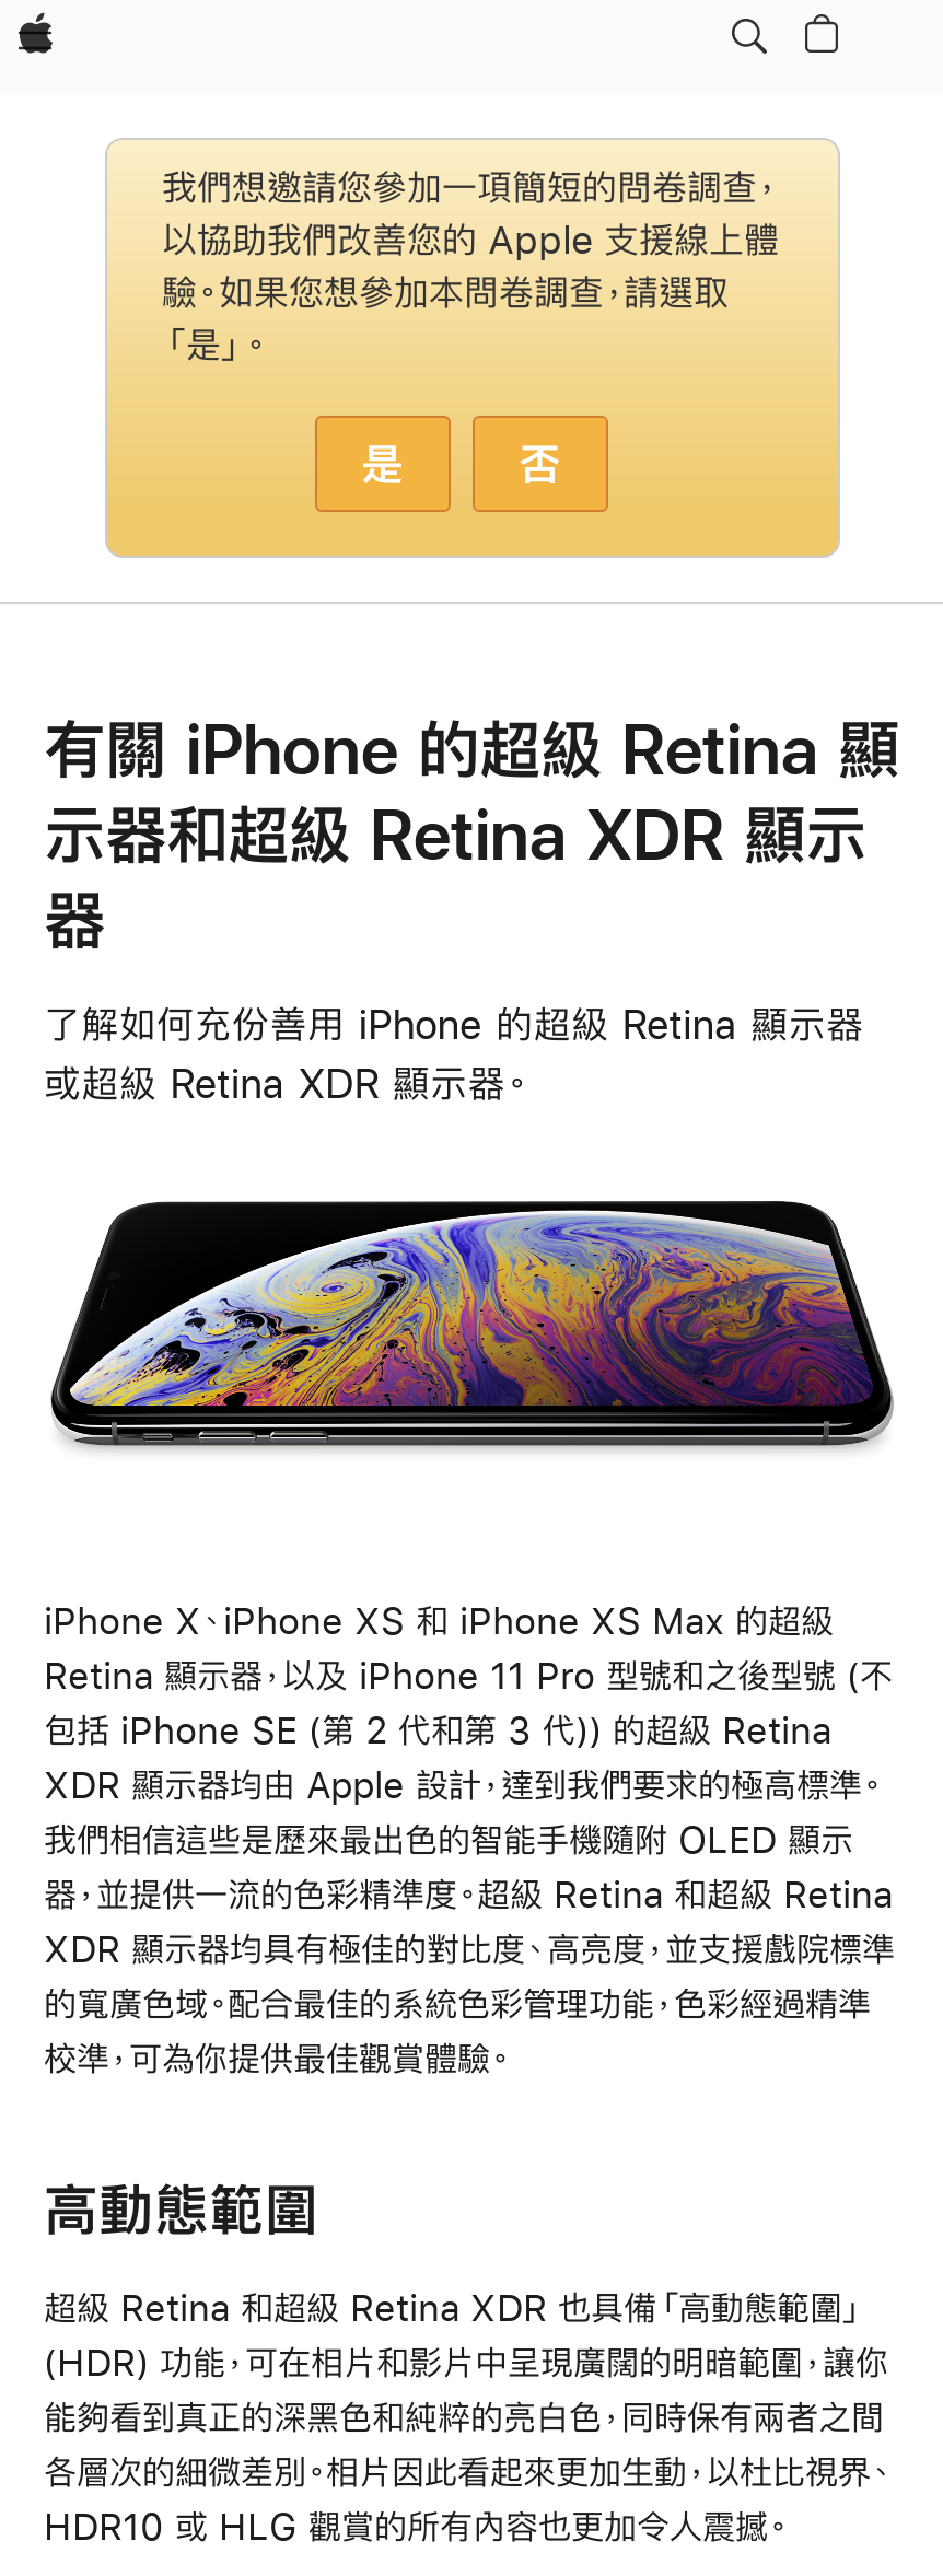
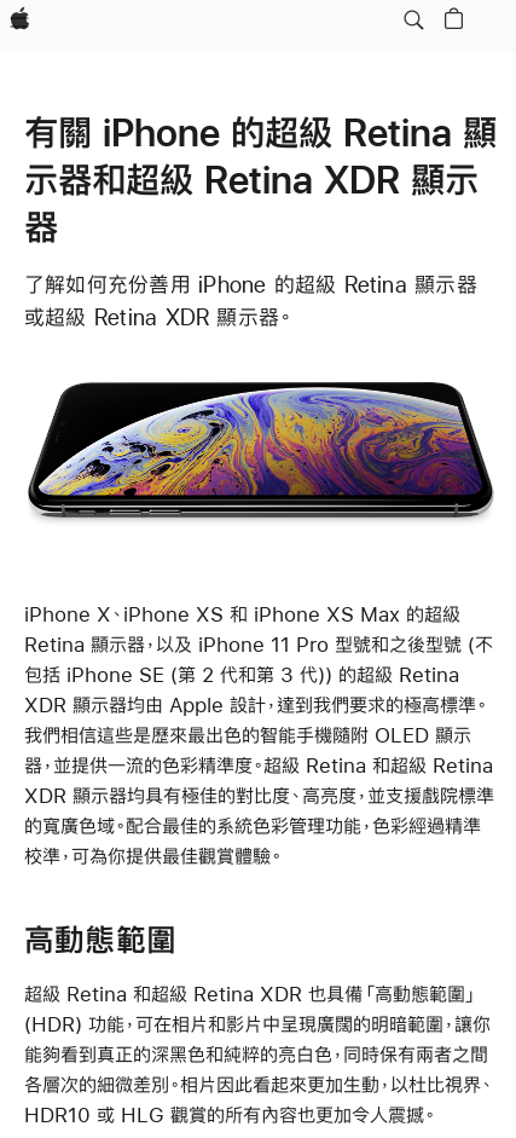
- [image]
- 我們想邀請您參加一項簡短的問卷調查，
- 以協助我們改善您的 Apple 支援線上體
- 驗。如果您想參加本問卷調查，請選取
- 「是」。
- 是
- 否
